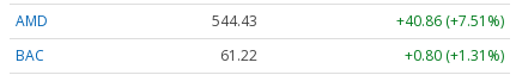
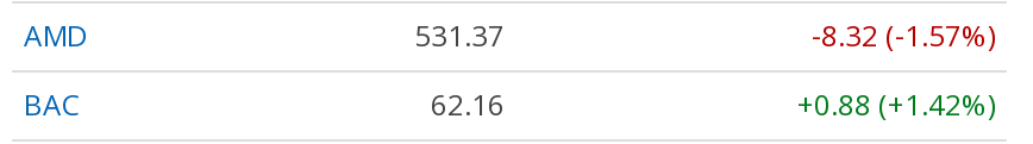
- 544.43
+ 531.37

- +40.86 (+7.51%)
+ -8.32 (-1.57%)

- 61.22
+ 62.16

- +0.80 (+1.31%)
+ +0.88 (+1.42%)
